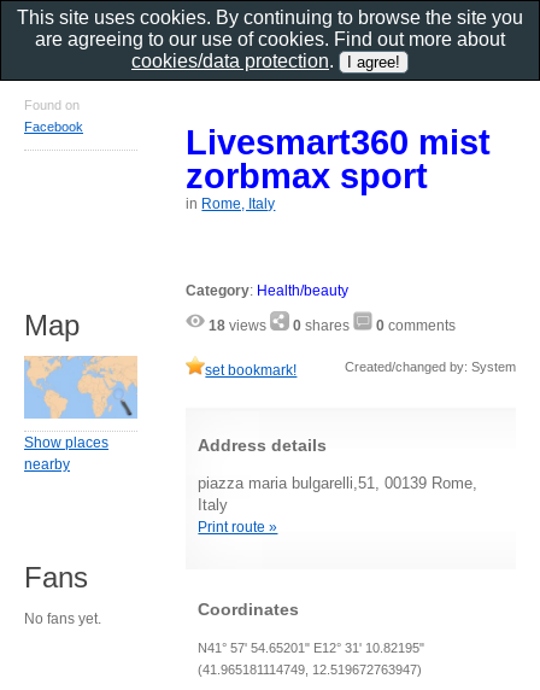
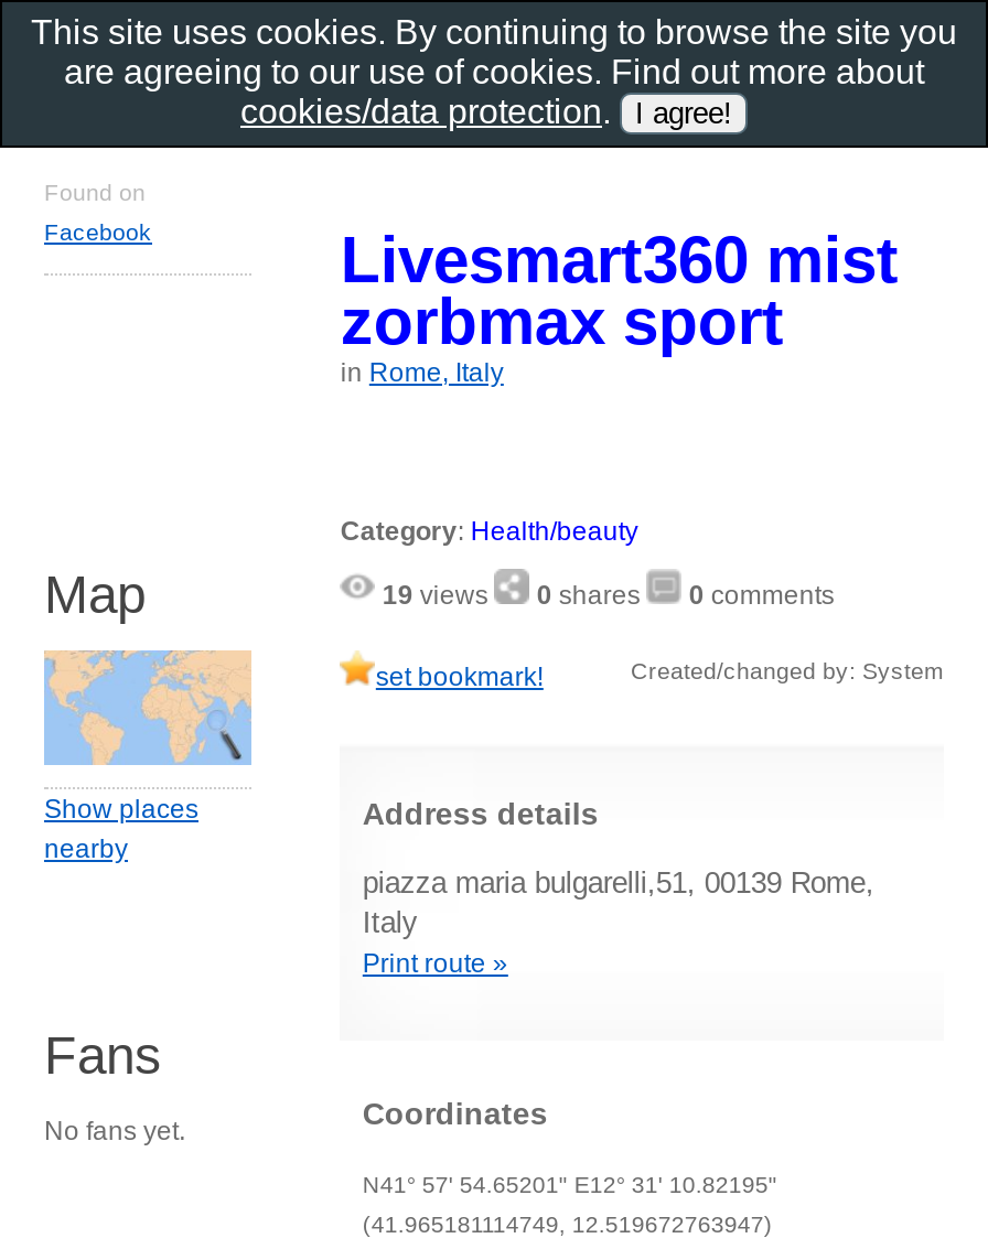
- 18 views 0 shares 0 comments
+ 19 views 0 shares 0 comments
